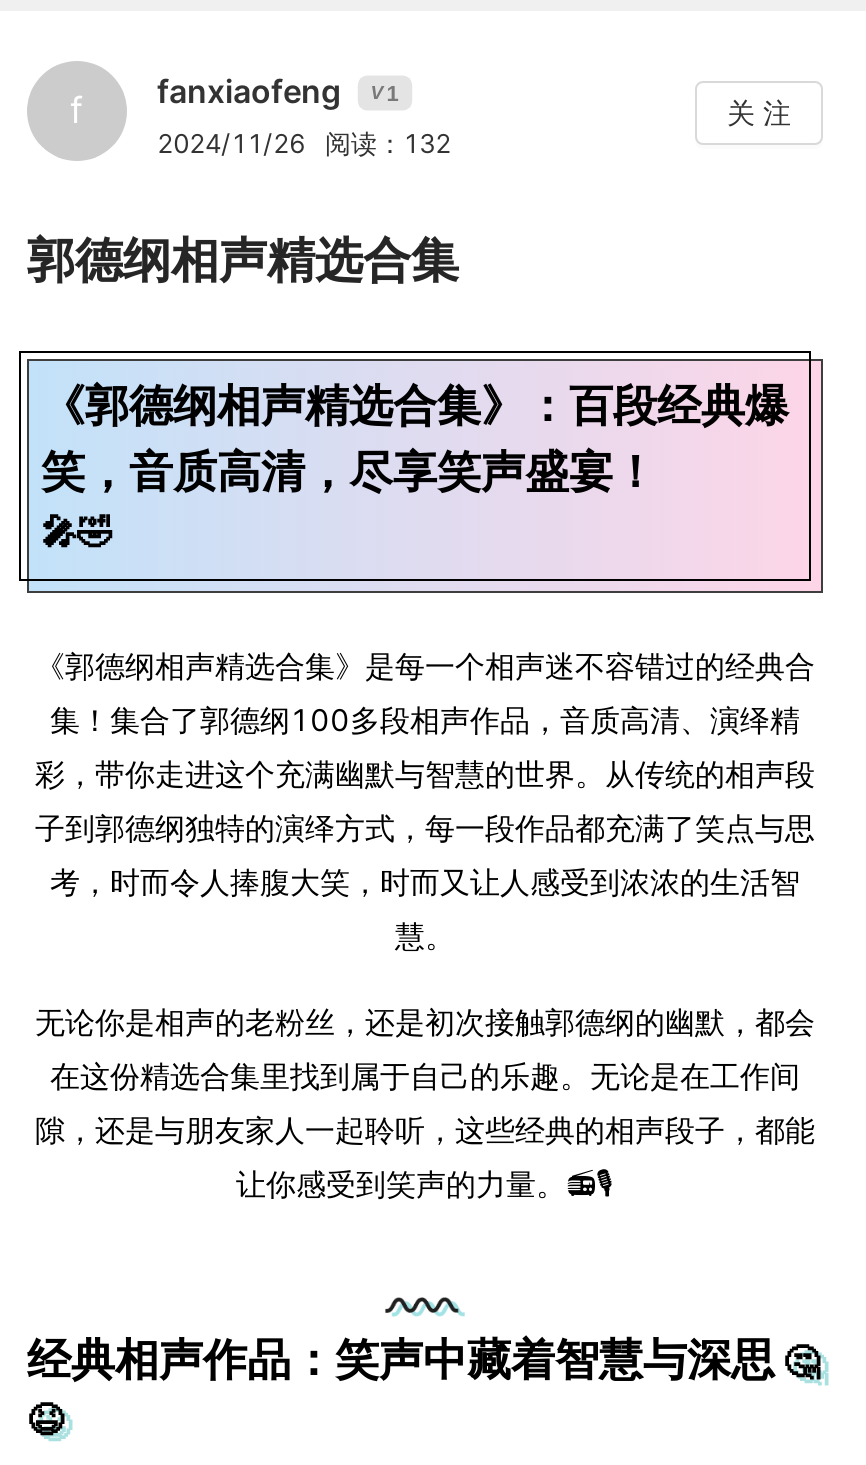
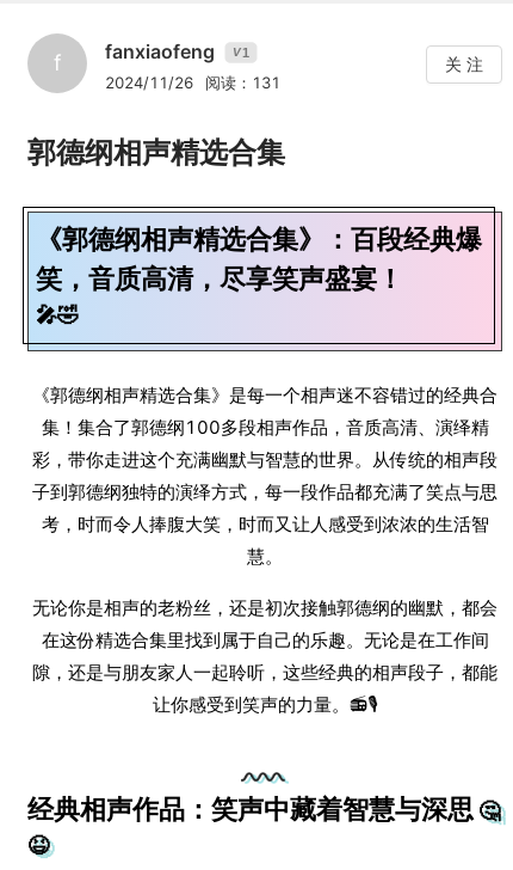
- 2024/11/26 阅读：132
+ 2024/11/26 阅读：131
